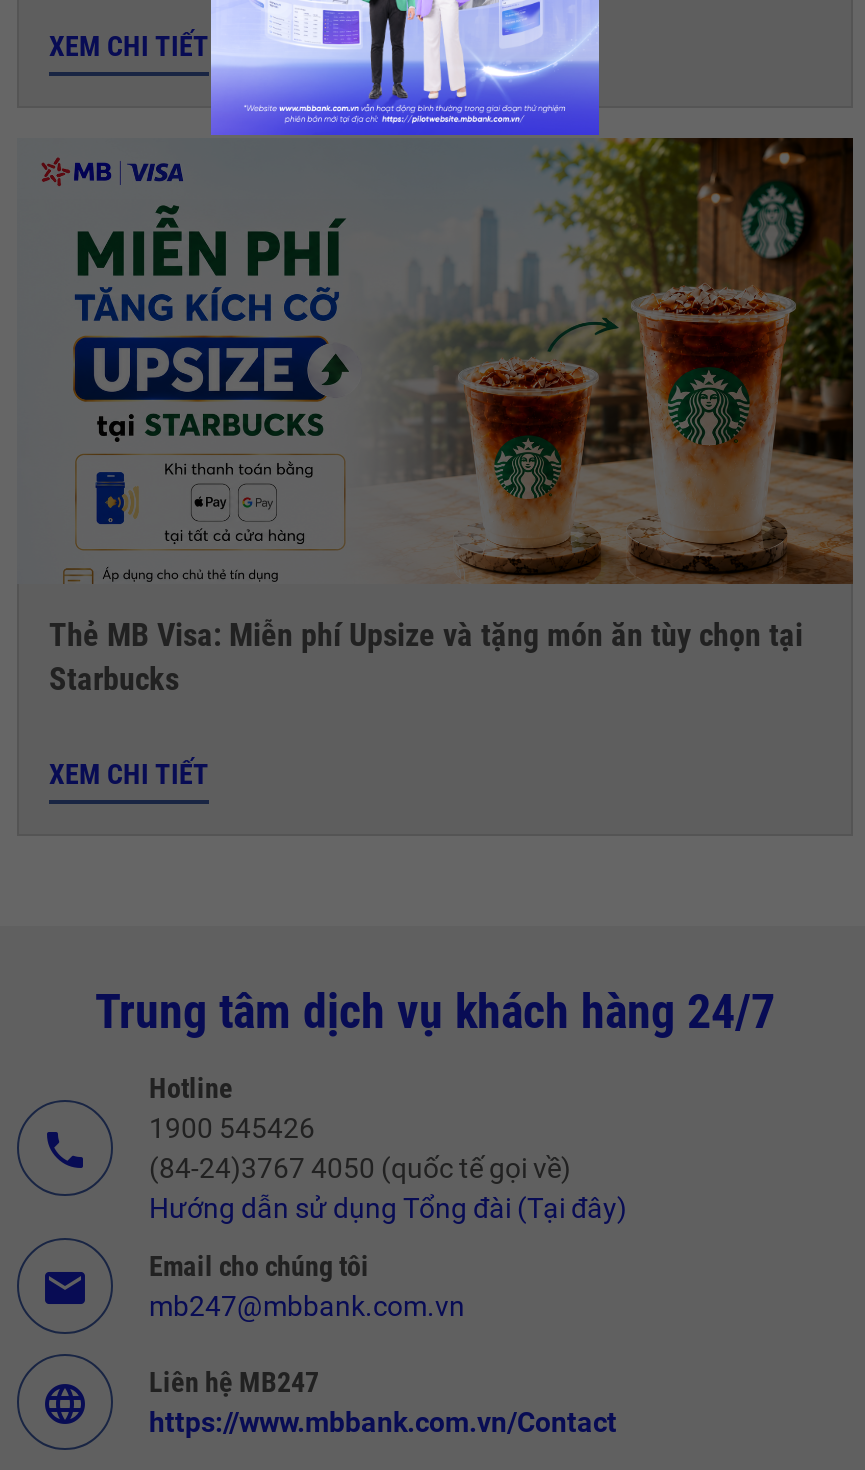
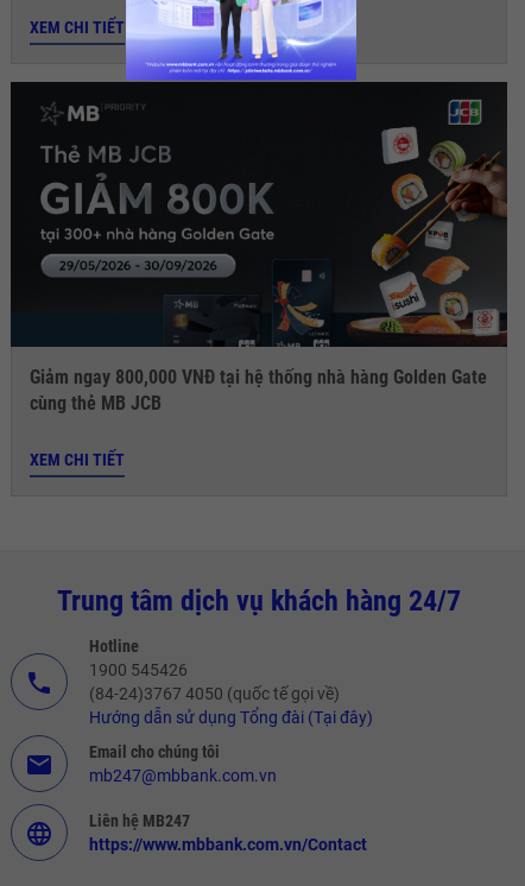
- [image]
- Thẻ MB Visa: Miễn phí Upsize và tặng món ăn tùy chọn tại
- Starbucks
+ [image]
+ Giảm ngay 800,000 VNĐ tại hệ thống nhà hàng Golden Gate
+ cùng thẻ MB JCB
